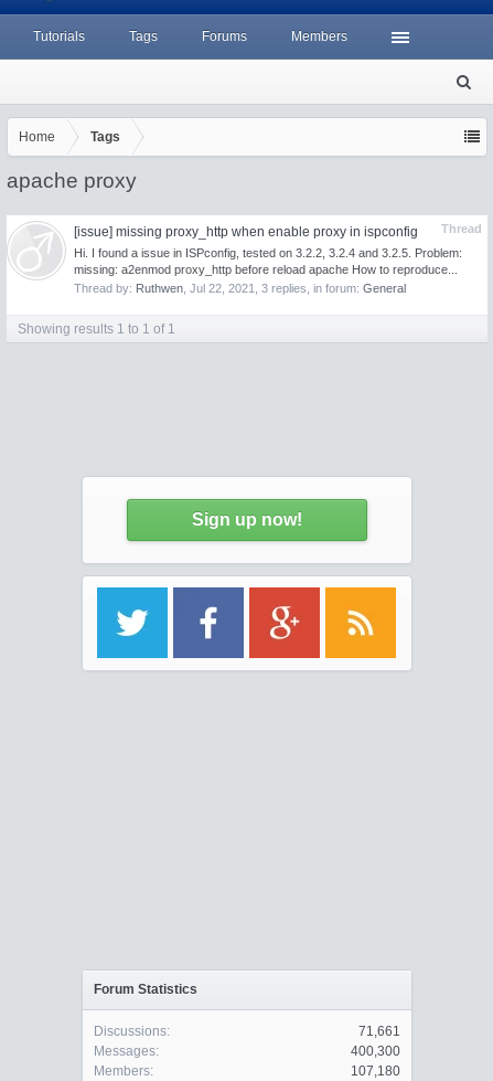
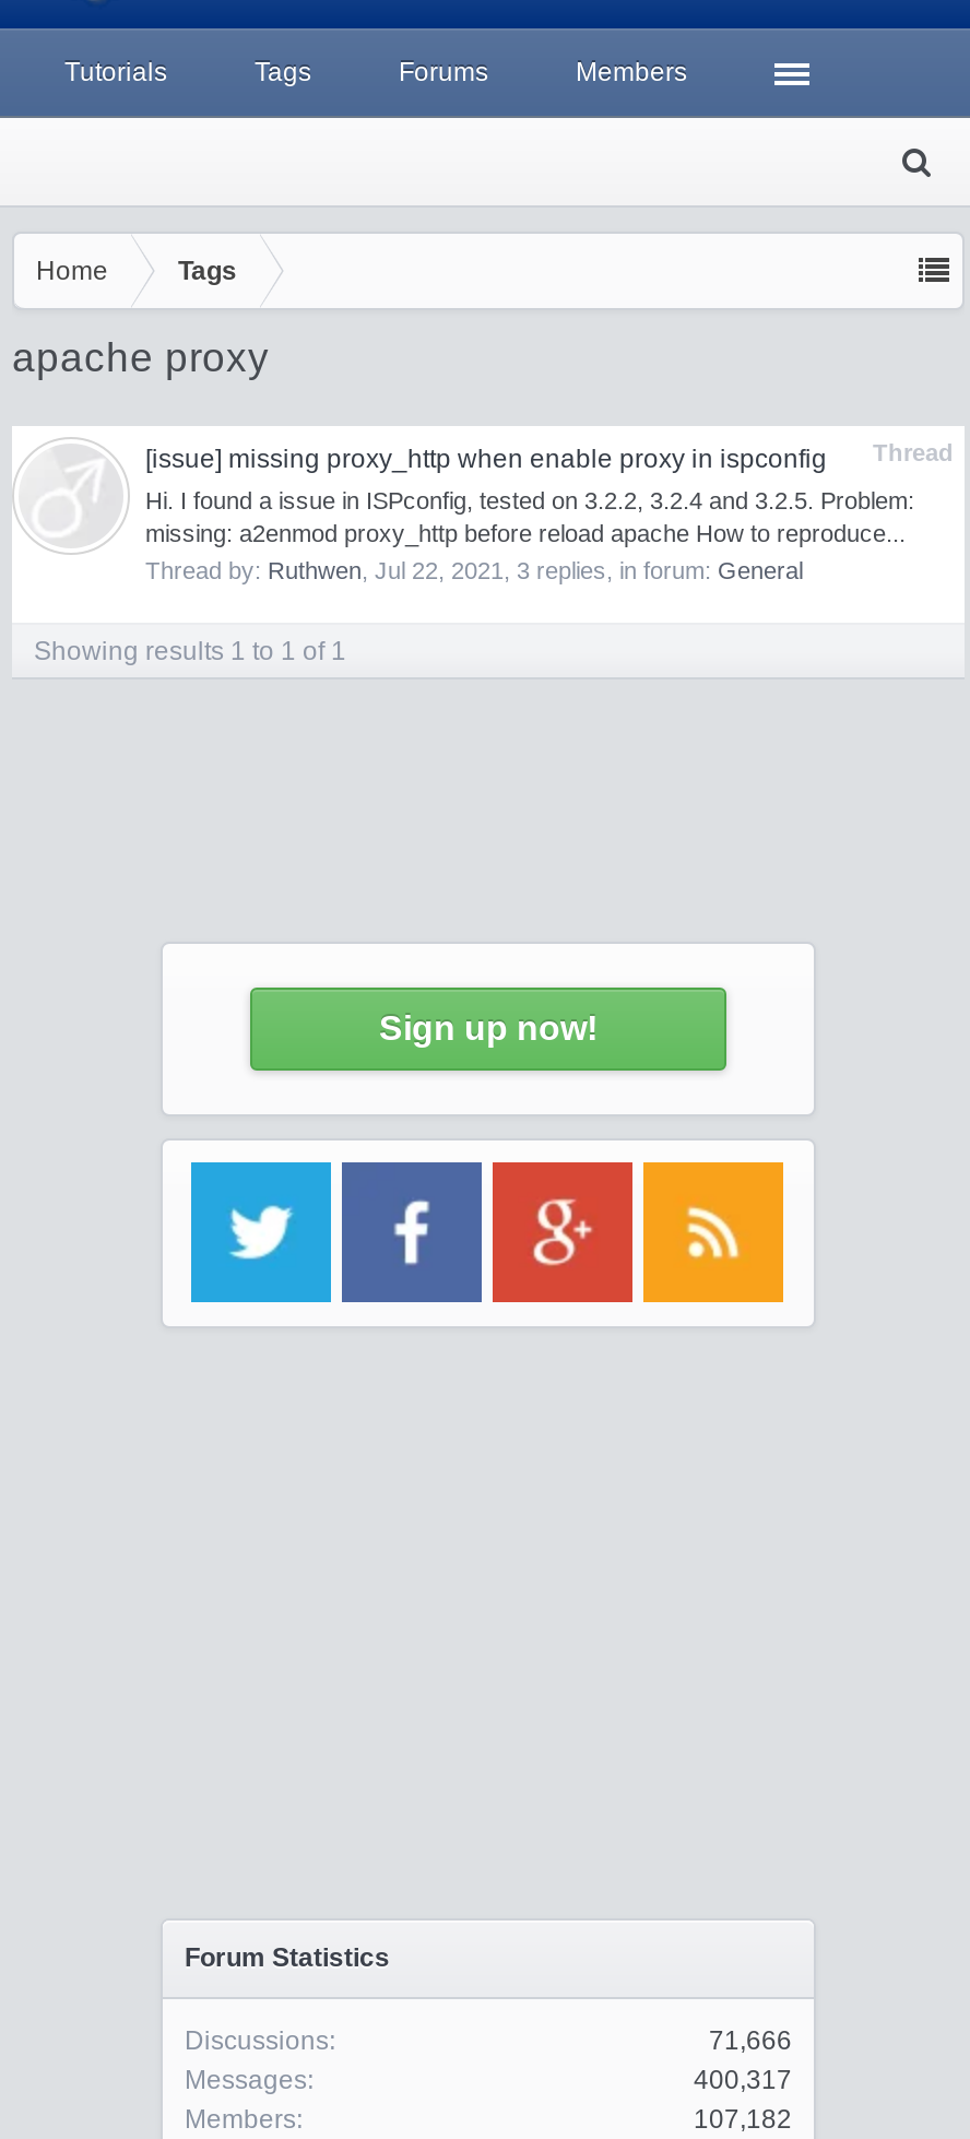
- 71,661
+ 71,666

- 400,300
+ 400,317

- 107,180
+ 107,182
